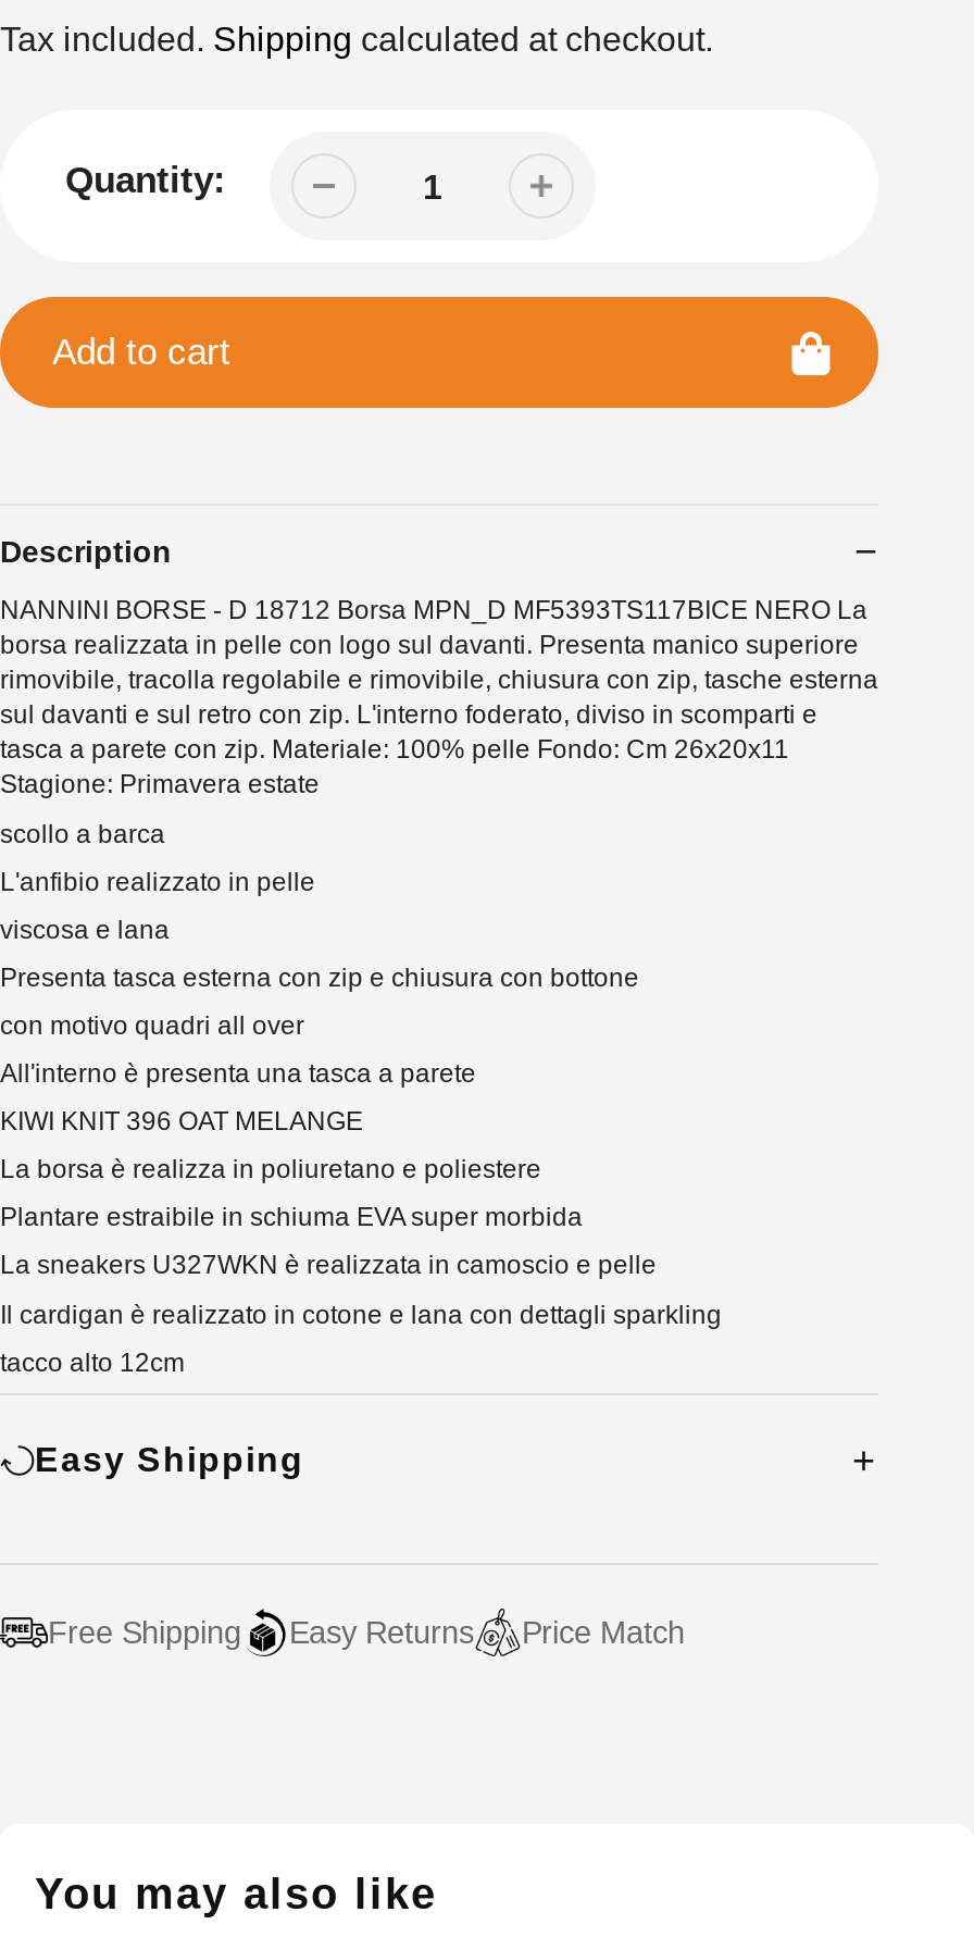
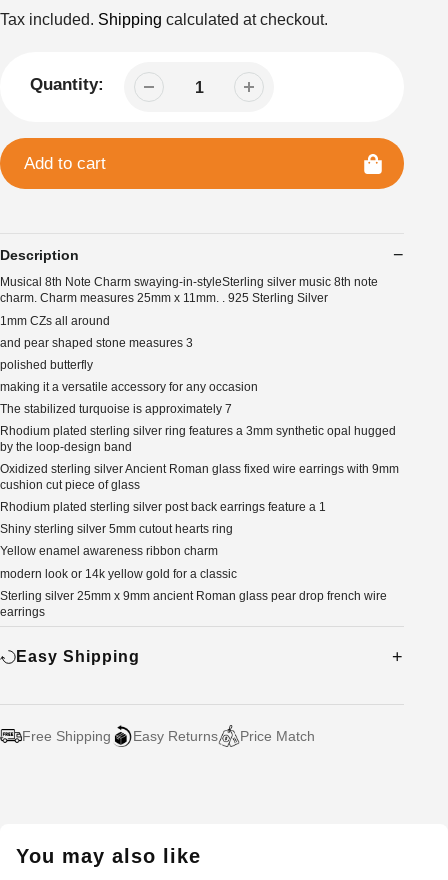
- NANNINI BORSE - D 18712 Borsa MPN_D MF5393TS117BICE NERO La
- borsa realizzata in pelle con logo sul davanti. Presenta manico superiore
- rimovibile, tracolla regolabile e rimovibile, chiusura con zip, tasche esterna
- sul davanti e sul retro con zip. L'interno foderato, diviso in scomparti e
- tasca a parete con zip. Materiale: 100% pelle Fondo: Cm 26x20x11
- Stagione: Primavera estate
+ Musical 8th Note Charm swaying-in-styleSterling silver music 8th note
+ charm. Charm measures 25mm x 11mm. . 925 Sterling Silver

- scollo a barca
+ 1mm CZs all around

- L'anfibio realizzato in pelle
+ and pear shaped stone measures 3

- viscosa e lana
+ polished butterfly

- Presenta tasca esterna con zip e chiusura con bottone
+ making it a versatile accessory for any occasion

- con motivo quadri all over
+ The stabilized turquoise is approximately 7

- All'interno è presenta una tasca a parete
+ Rhodium plated sterling silver ring features a 3mm synthetic opal hugged
+ by the loop-design band

- KIWI KNIT 396 OAT MELANGE
+ Oxidized sterling silver Ancient Roman glass fixed wire earrings with 9mm
+ cushion cut piece of glass

- La borsa è realizza in poliuretano e poliestere
+ Rhodium plated sterling silver post back earrings feature a 1

- Plantare estraibile in schiuma EVA super morbida
+ Shiny sterling silver 5mm cutout hearts ring

- La sneakers U327WKN è realizzata in camoscio e pelle
+ Yellow enamel awareness ribbon charm

- Il cardigan è realizzato in cotone e lana con dettagli sparkling
+ modern look or 14k yellow gold for a classic

- tacco alto 12cm
+ Sterling silver 25mm x 9mm ancient Roman glass pear drop french wire
+ earrings
